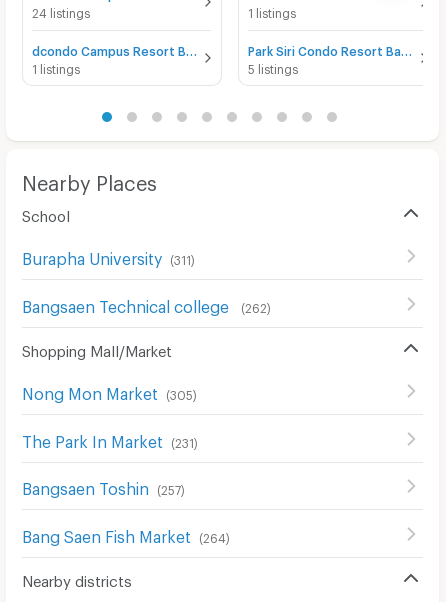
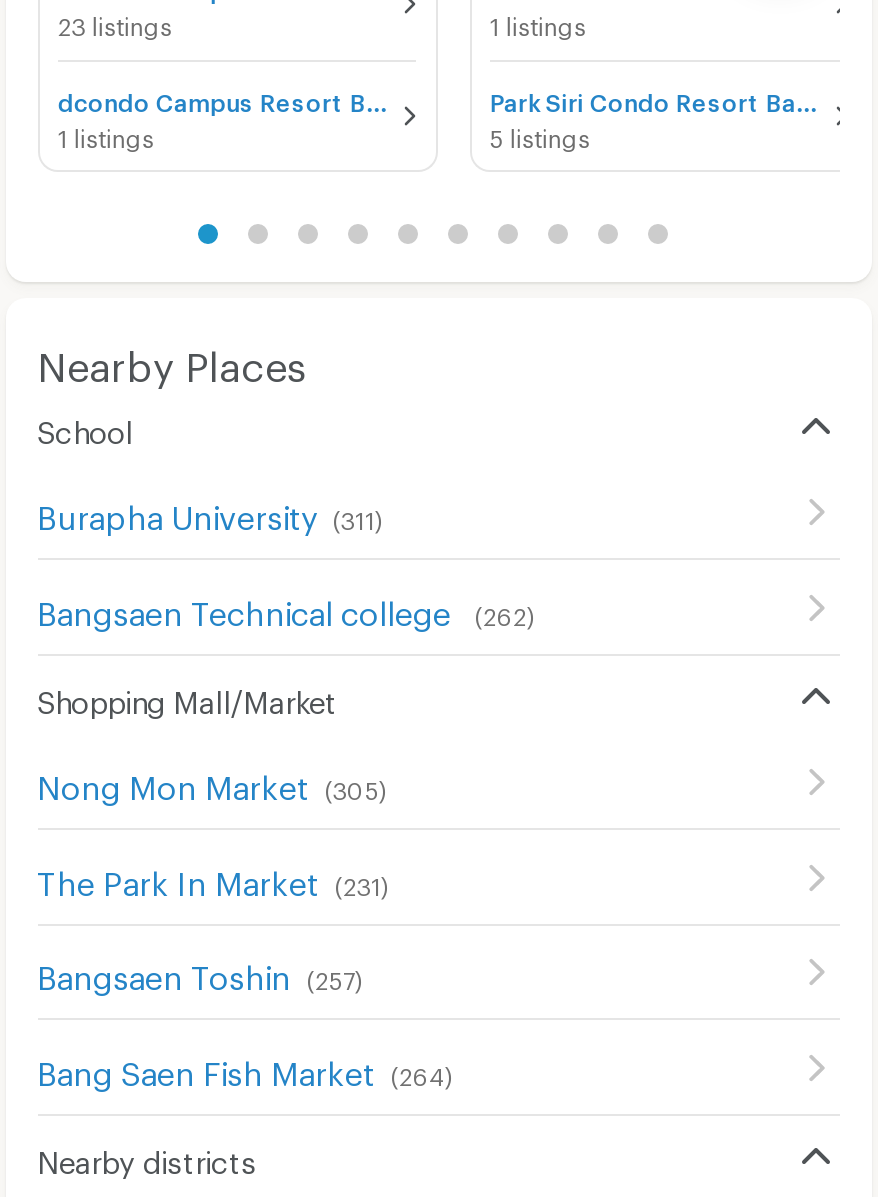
- 24 listings
+ 23 listings
